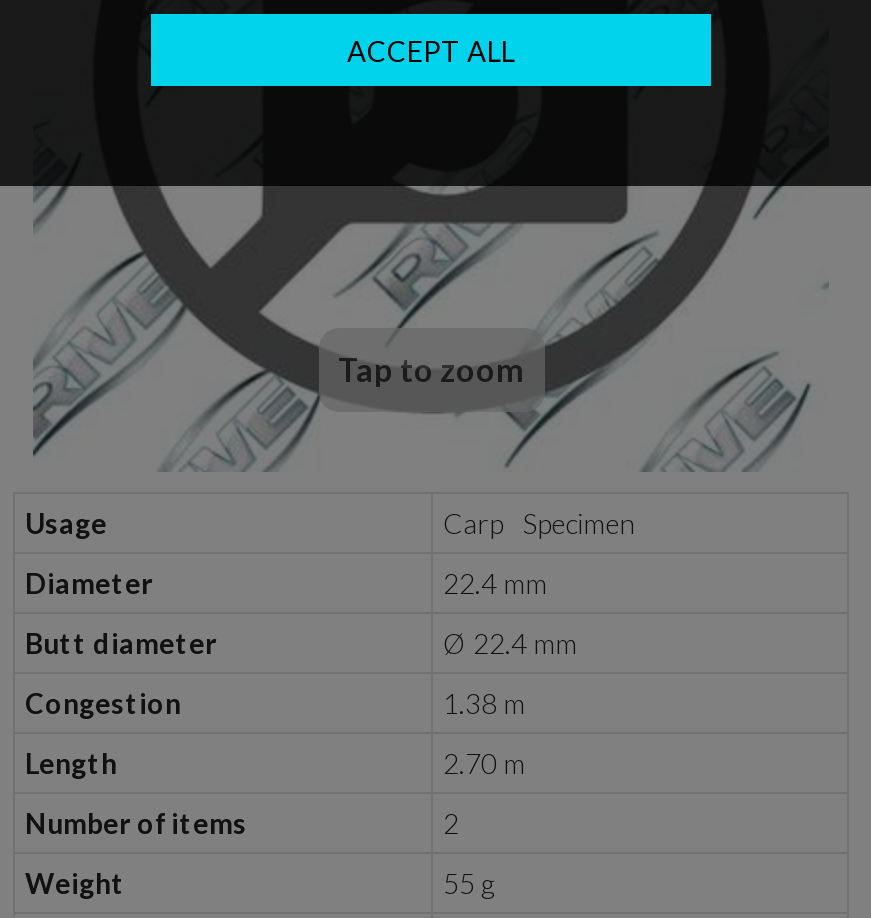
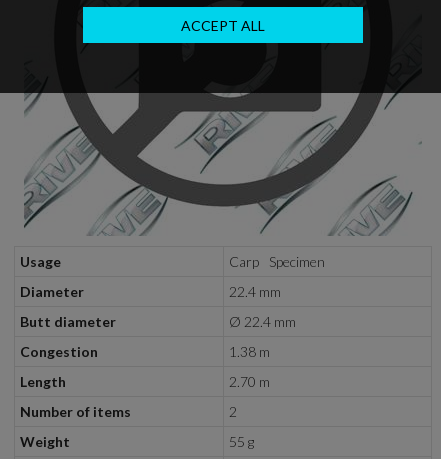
- Tap to zoom
